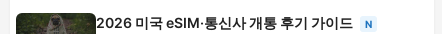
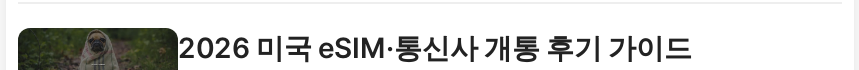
- N
